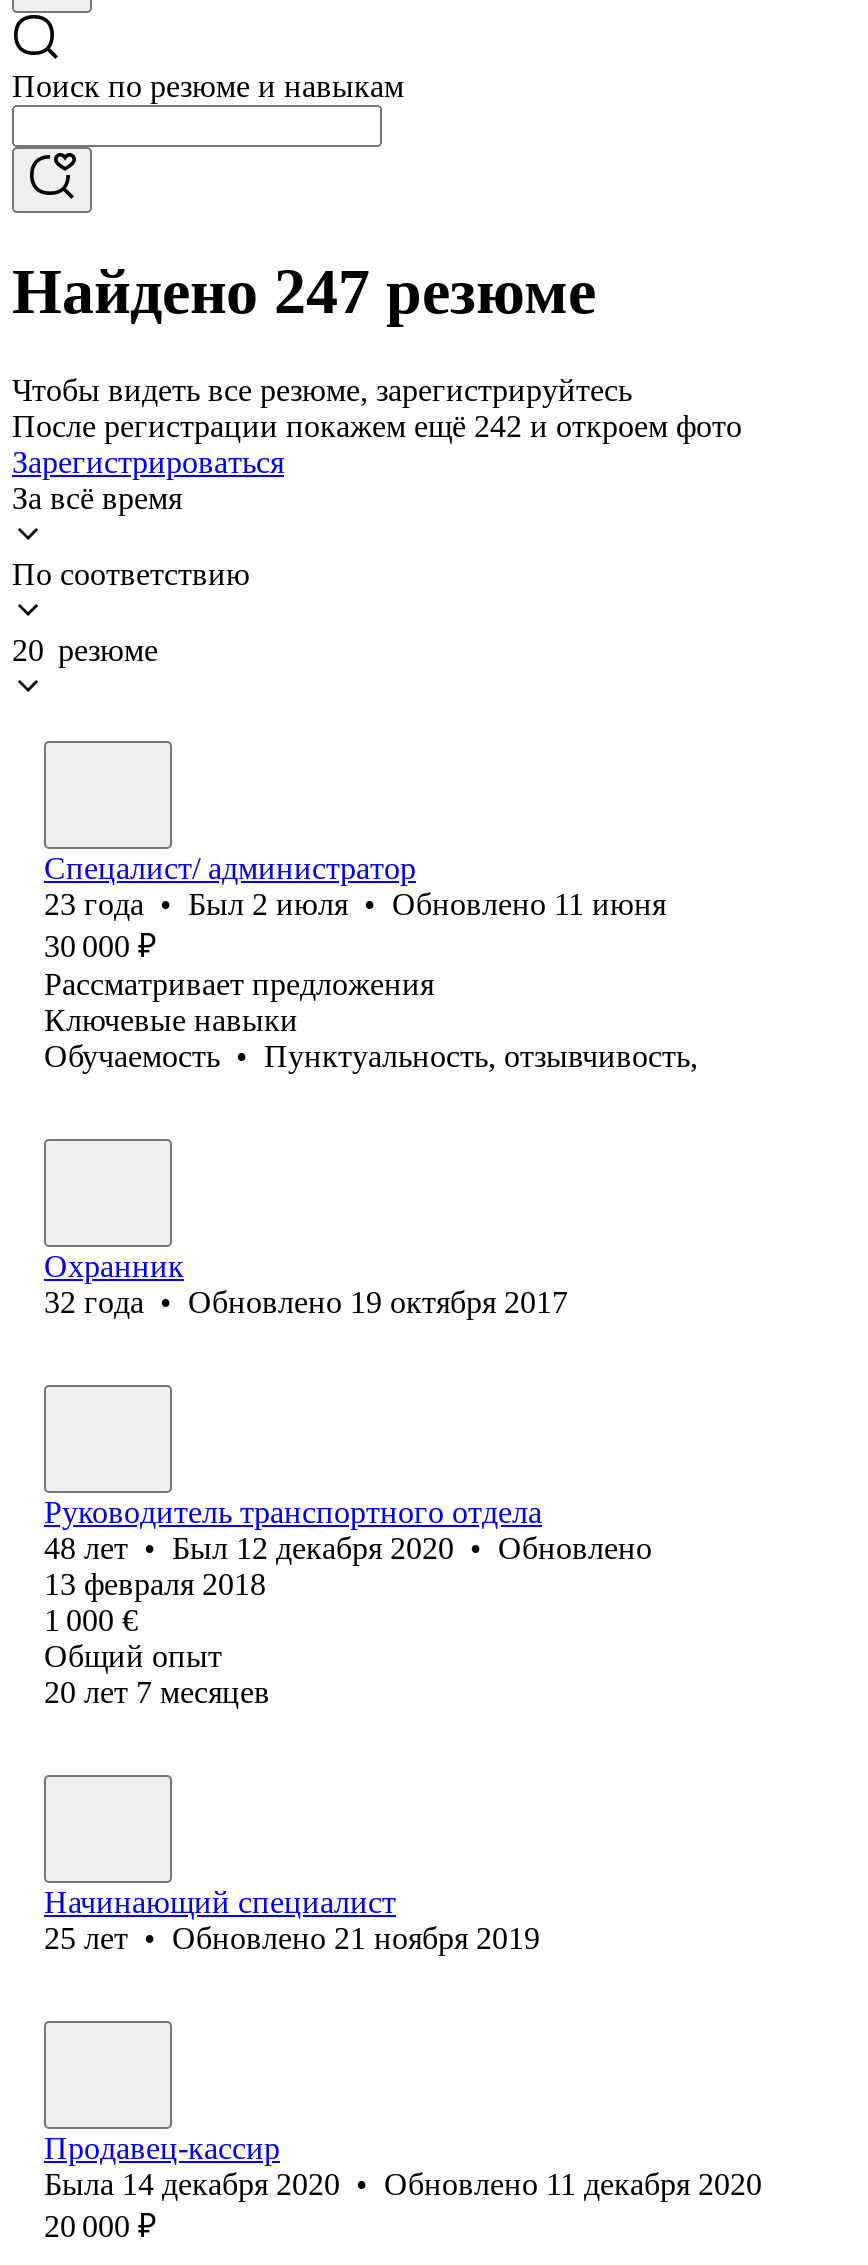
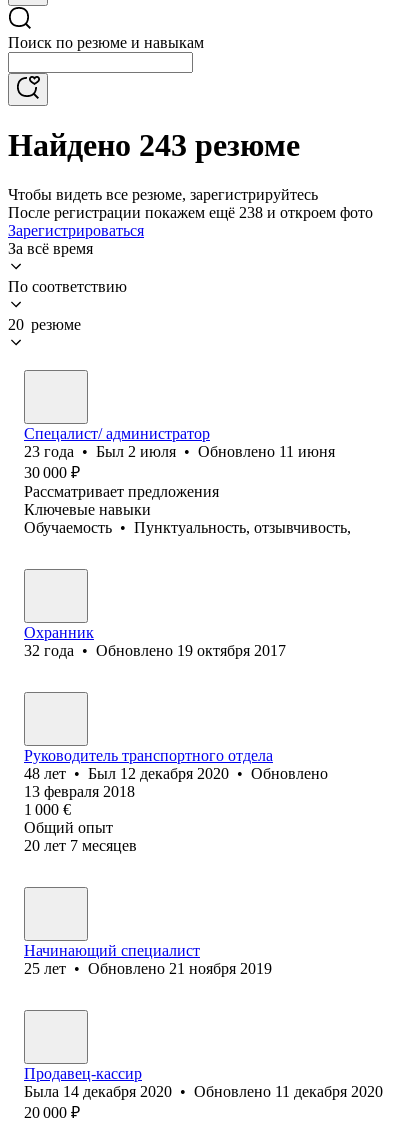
- Найдено 247 резюме
+ Найдено 243 резюме

- После регистрации покажем ещё 242 и откроем фото
+ После регистрации покажем ещё 238 и откроем фото
